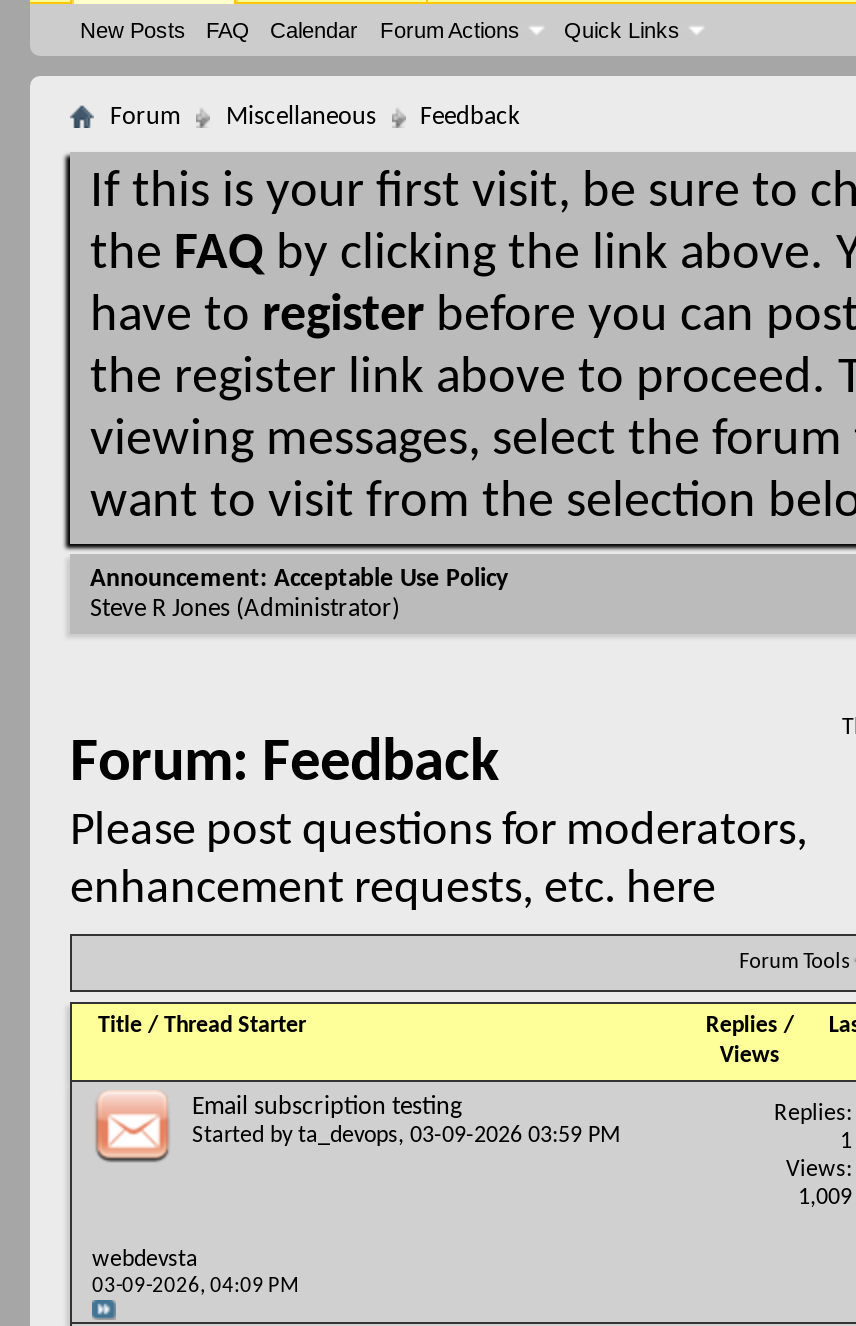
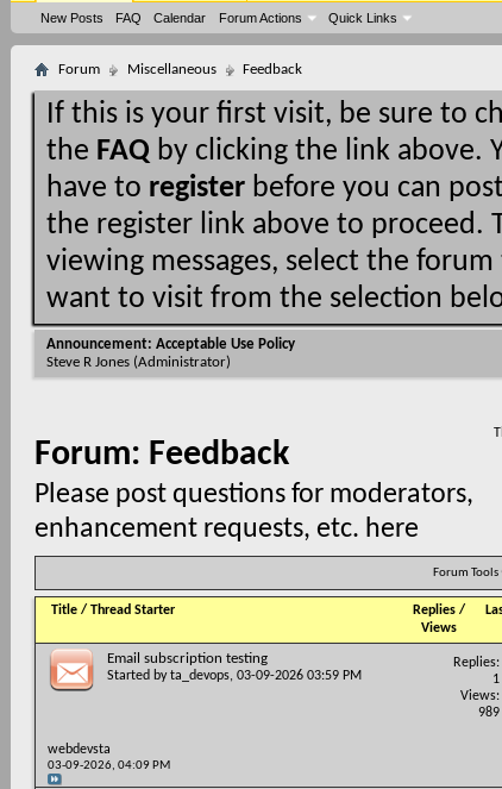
- 1,009
+ 989
